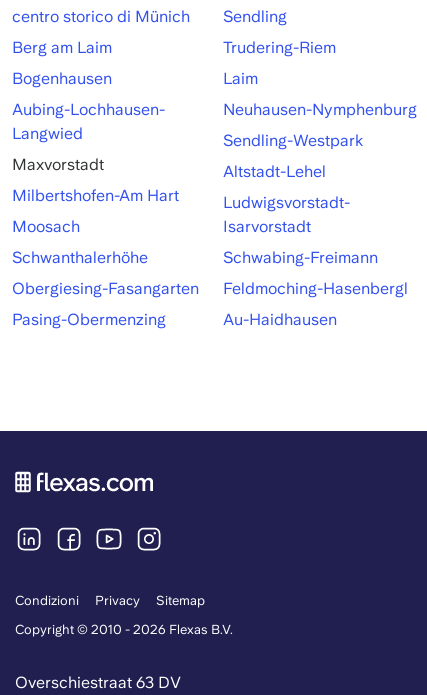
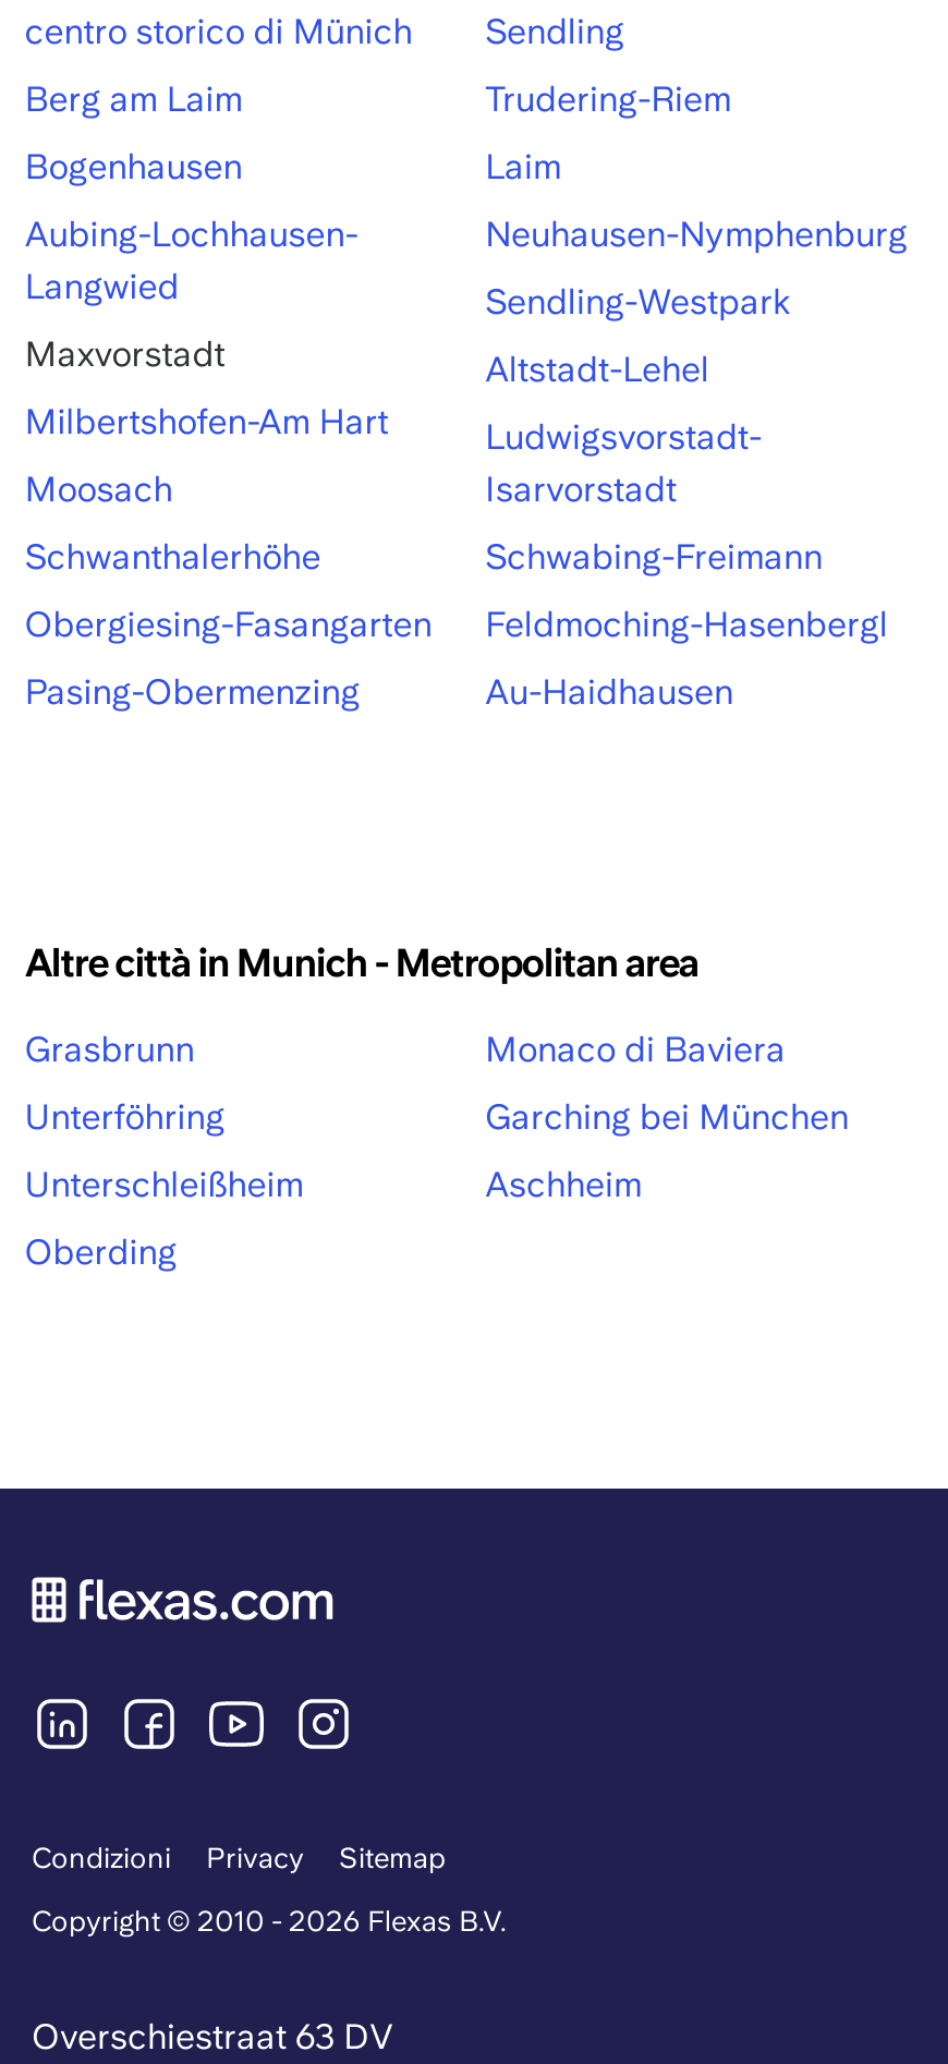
+ Altre città in Munich - Metropolitan area
+ Grasbrunn
+ Unterföhring
+ Unterschleißheim
+ Oberding

+ Monaco di Baviera
+ Garching bei München
+ Aschheim
